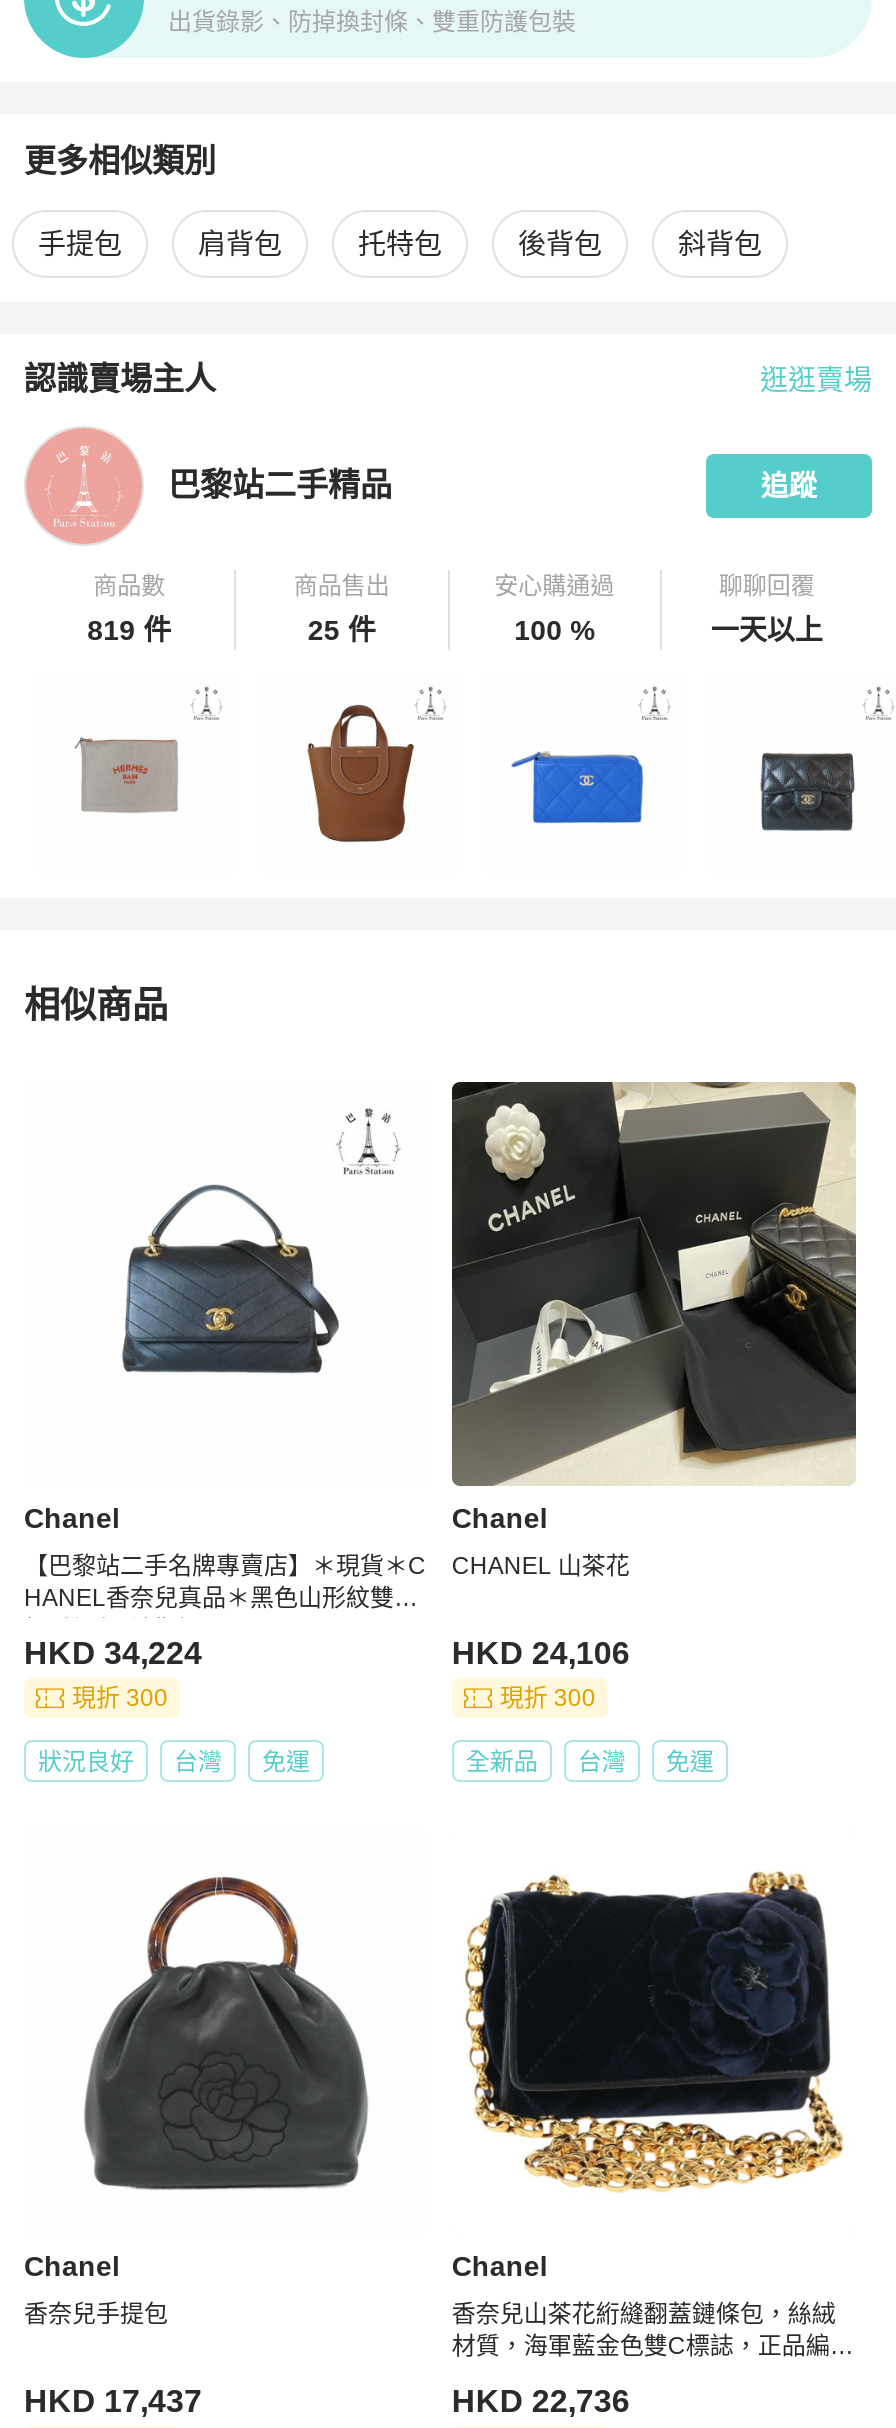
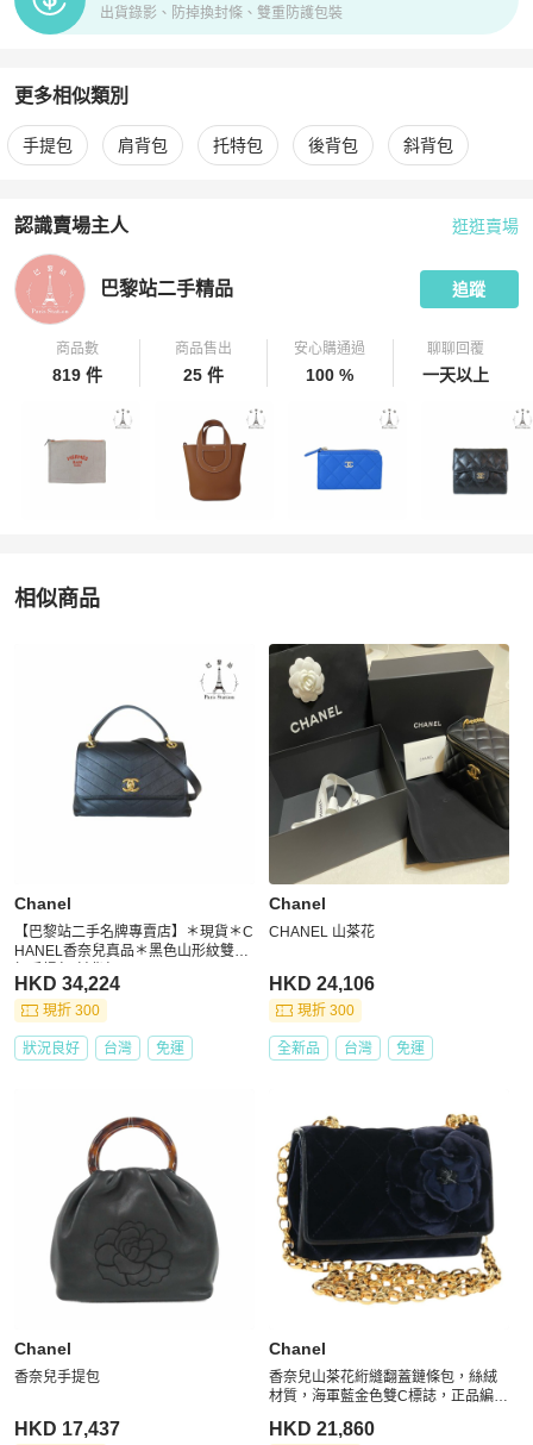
- HKD 22,736
+ HKD 21,860
